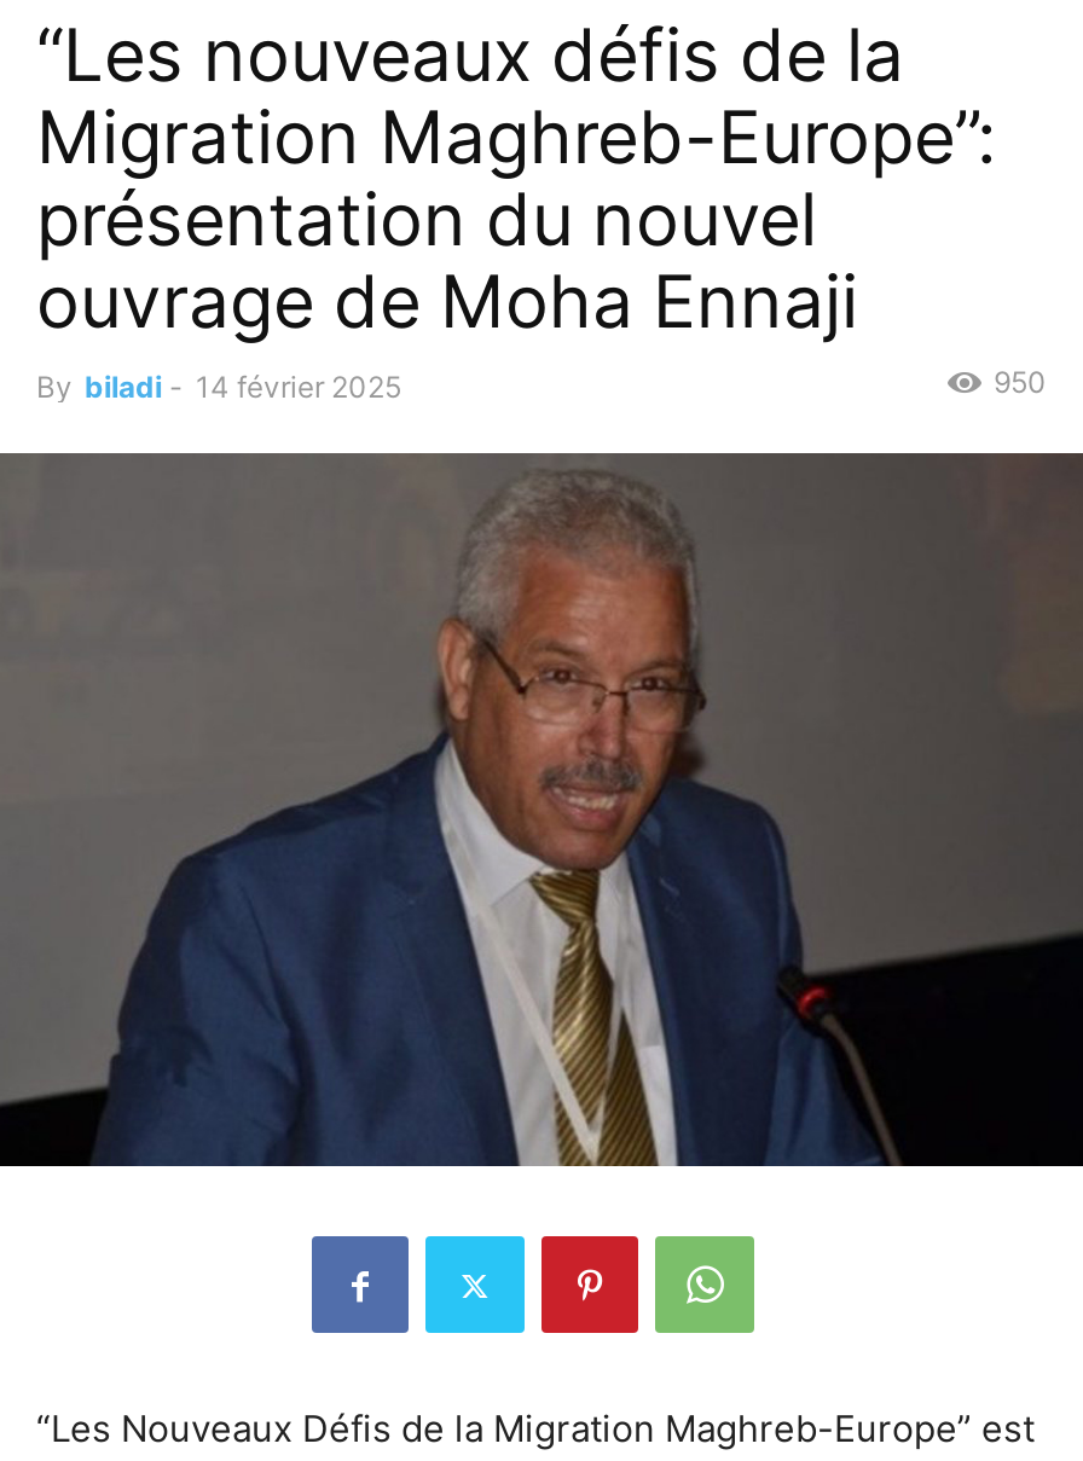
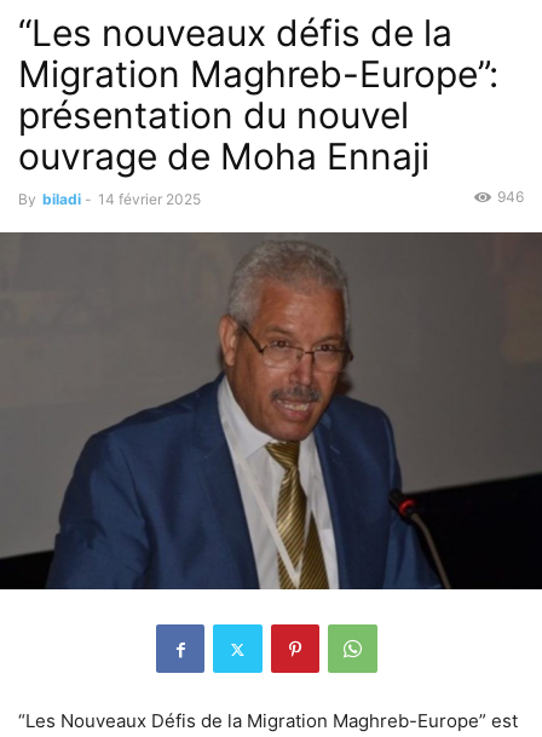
- 950
+ 946
